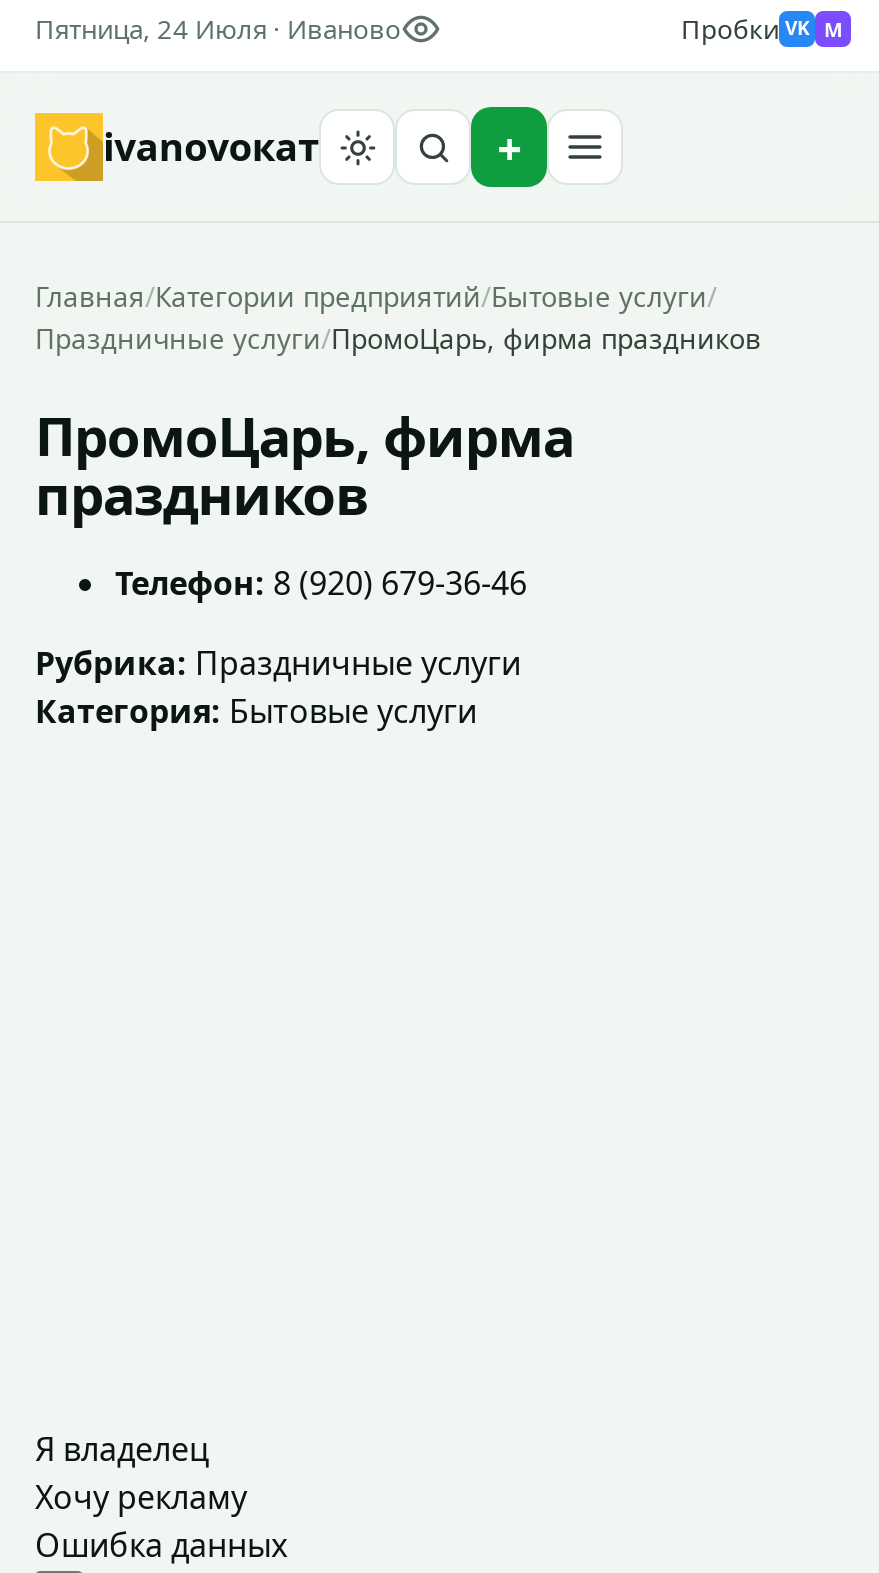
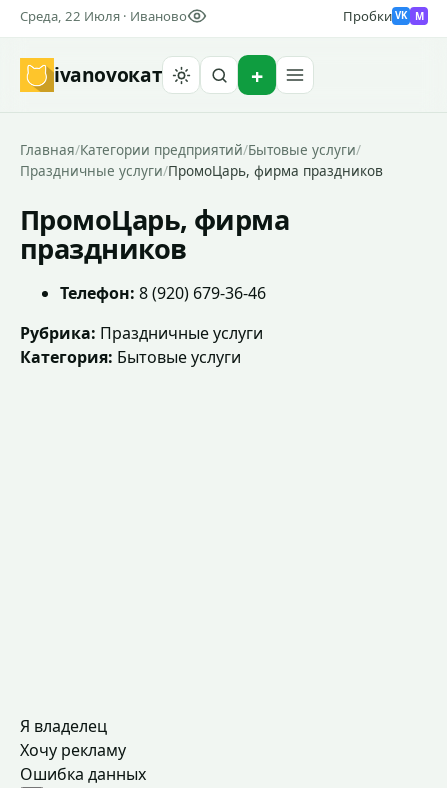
- Пятница, 24 Июля · Иваново
+ Среда, 22 Июля · Иваново
